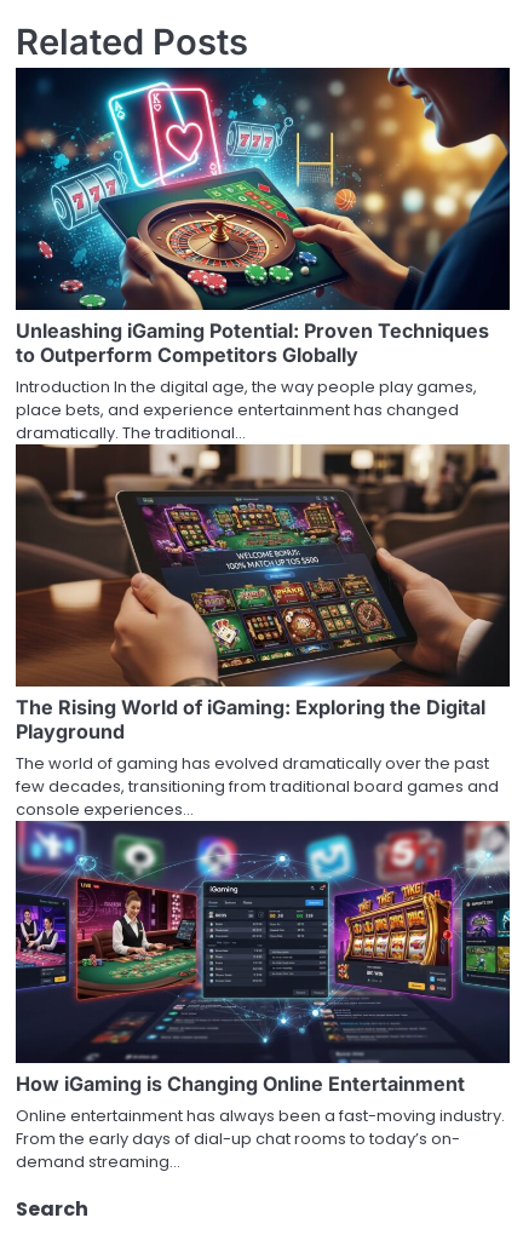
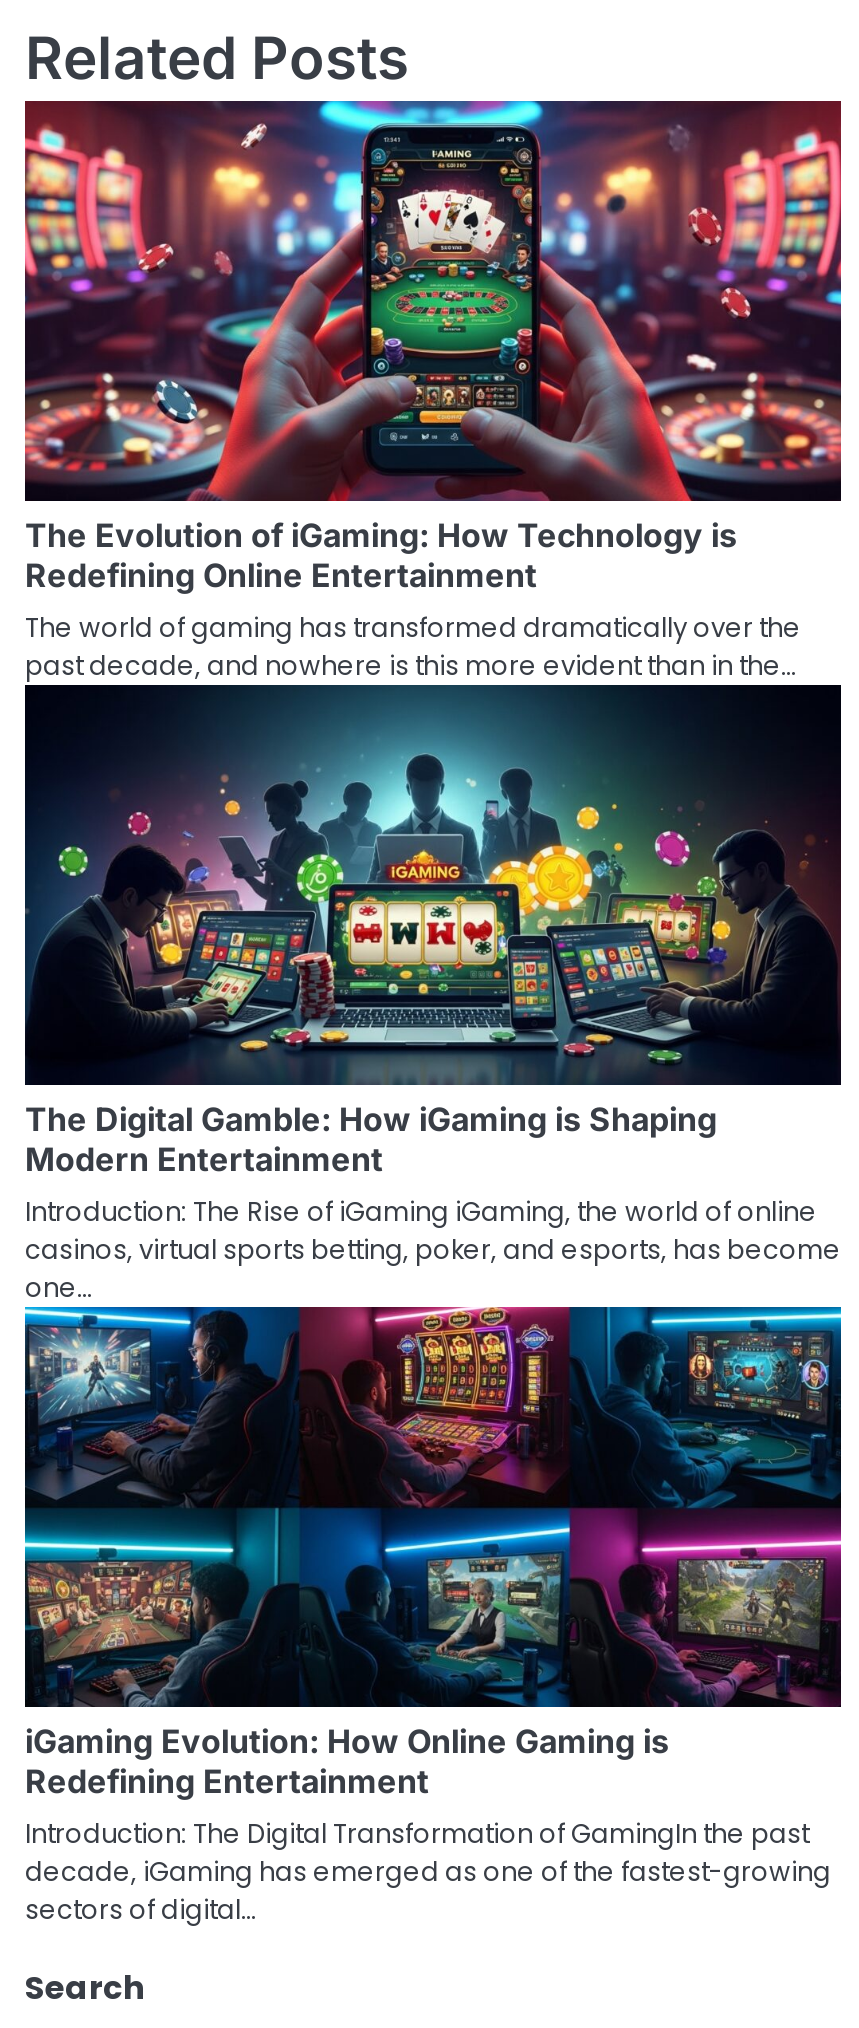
- [image]
- Unleashing iGaming Potential: Proven Techniques
- to Outperform Competitors Globally
- Introduction In the digital age, the way people play games,
- place bets, and experience entertainment has changed
- dramatically. The traditional…
+ [image]
+ The Evolution of iGaming: How Technology is
+ Redefining Online Entertainment
+ The world of gaming has transformed dramatically over the
+ past decade, and nowhere is this more evident than in the…

- [image]
- The Rising World of iGaming: Exploring the Digital
- Playground
- The world of gaming has evolved dramatically over the past
- few decades, transitioning from traditional board games and
- console experiences…
+ [image]
+ The Digital Gamble: How iGaming is Shaping
+ Modern Entertainment
+ Introduction: The Rise of iGaming iGaming, the world of online
+ casinos, virtual sports betting, poker, and esports, has become
+ one…

- [image]
- How iGaming is Changing Online Entertainment
- Online entertainment has always been a fast-moving industry.
- From the early days of dial-up chat rooms to today’s on-
- demand streaming…
+ [image]
+ iGaming Evolution: How Online Gaming is
+ Redefining Entertainment
+ Introduction: The Digital Transformation of GamingIn the past
+ decade, iGaming has emerged as one of the fastest-growing
+ sectors of digital…
